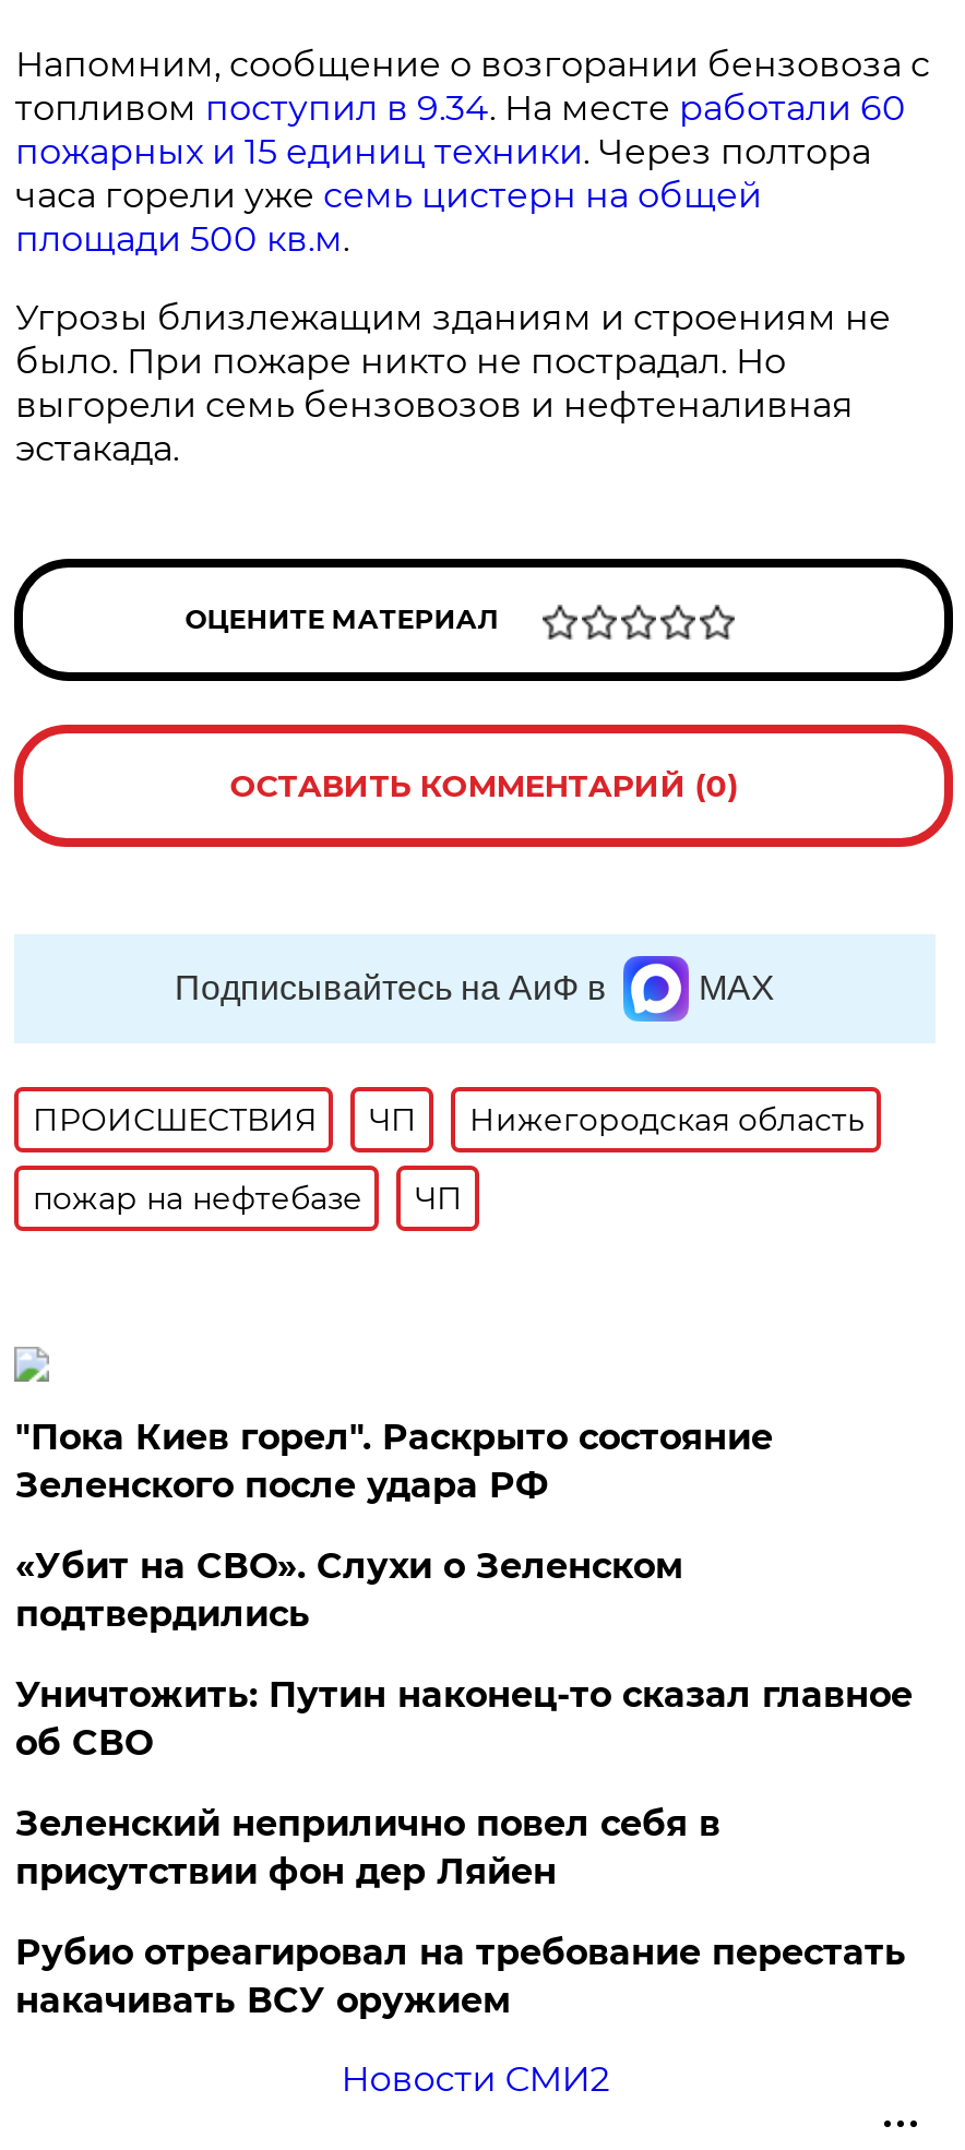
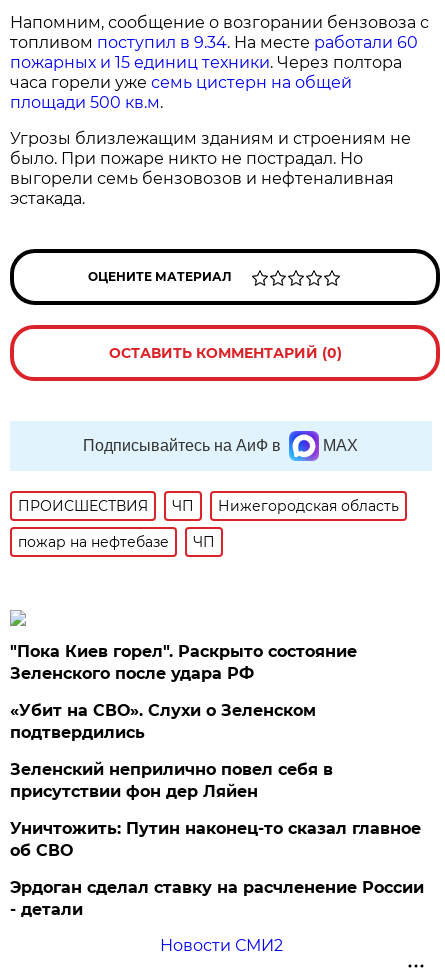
moved down: Уничтожить: Путин наконец-то сказал главное | об СВО

moved up: Зеленский неприлично повел cебя в | присутствии фон дер Ляйен

- Рубио отреагировал на требование перестать
- накачивать ВСУ оружием
+ Эрдоган сделал ставку на расчленение России
+ - детали
